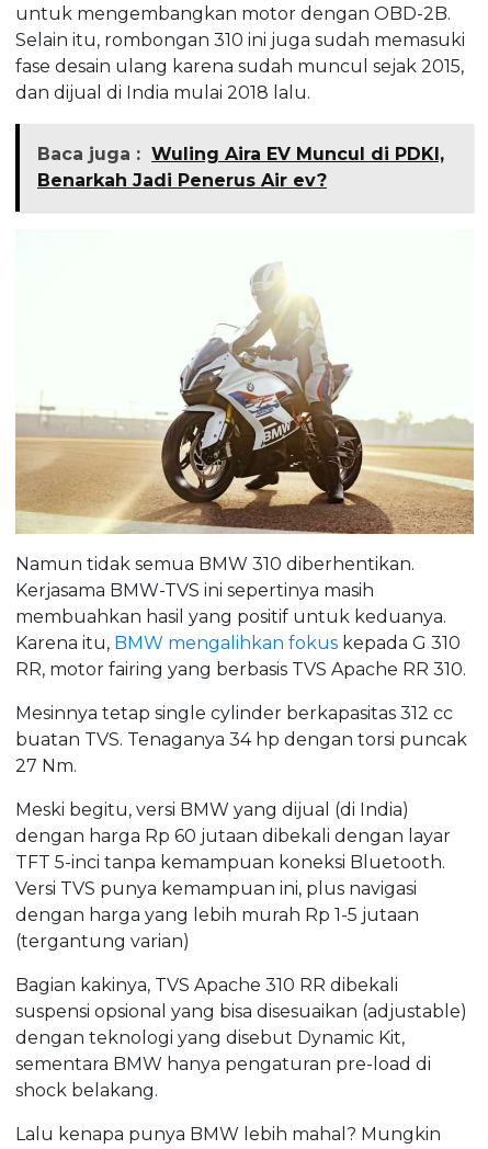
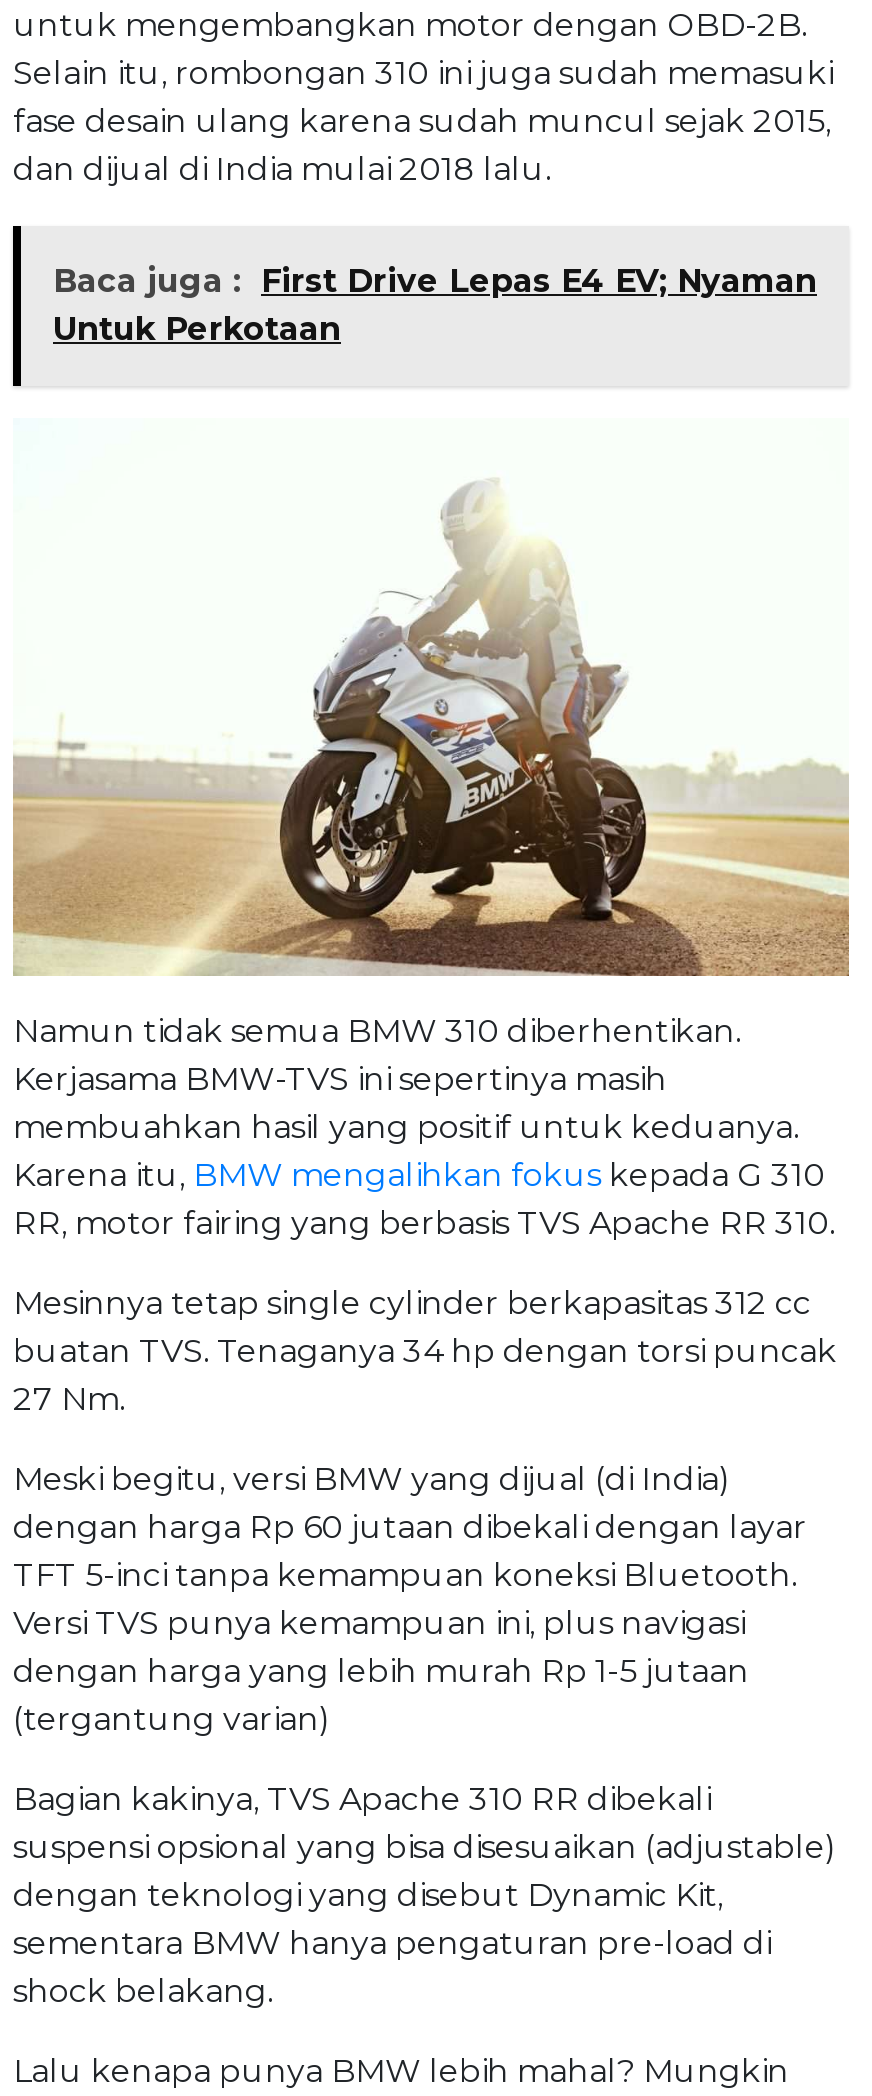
- Baca juga : Wuling Aira EV Muncul di PDKI,
- Benarkah Jadi Penerus Air ev?
+ Baca juga : First Drive Lepas E4 EV; Nyaman
+ Untuk Perkotaan
